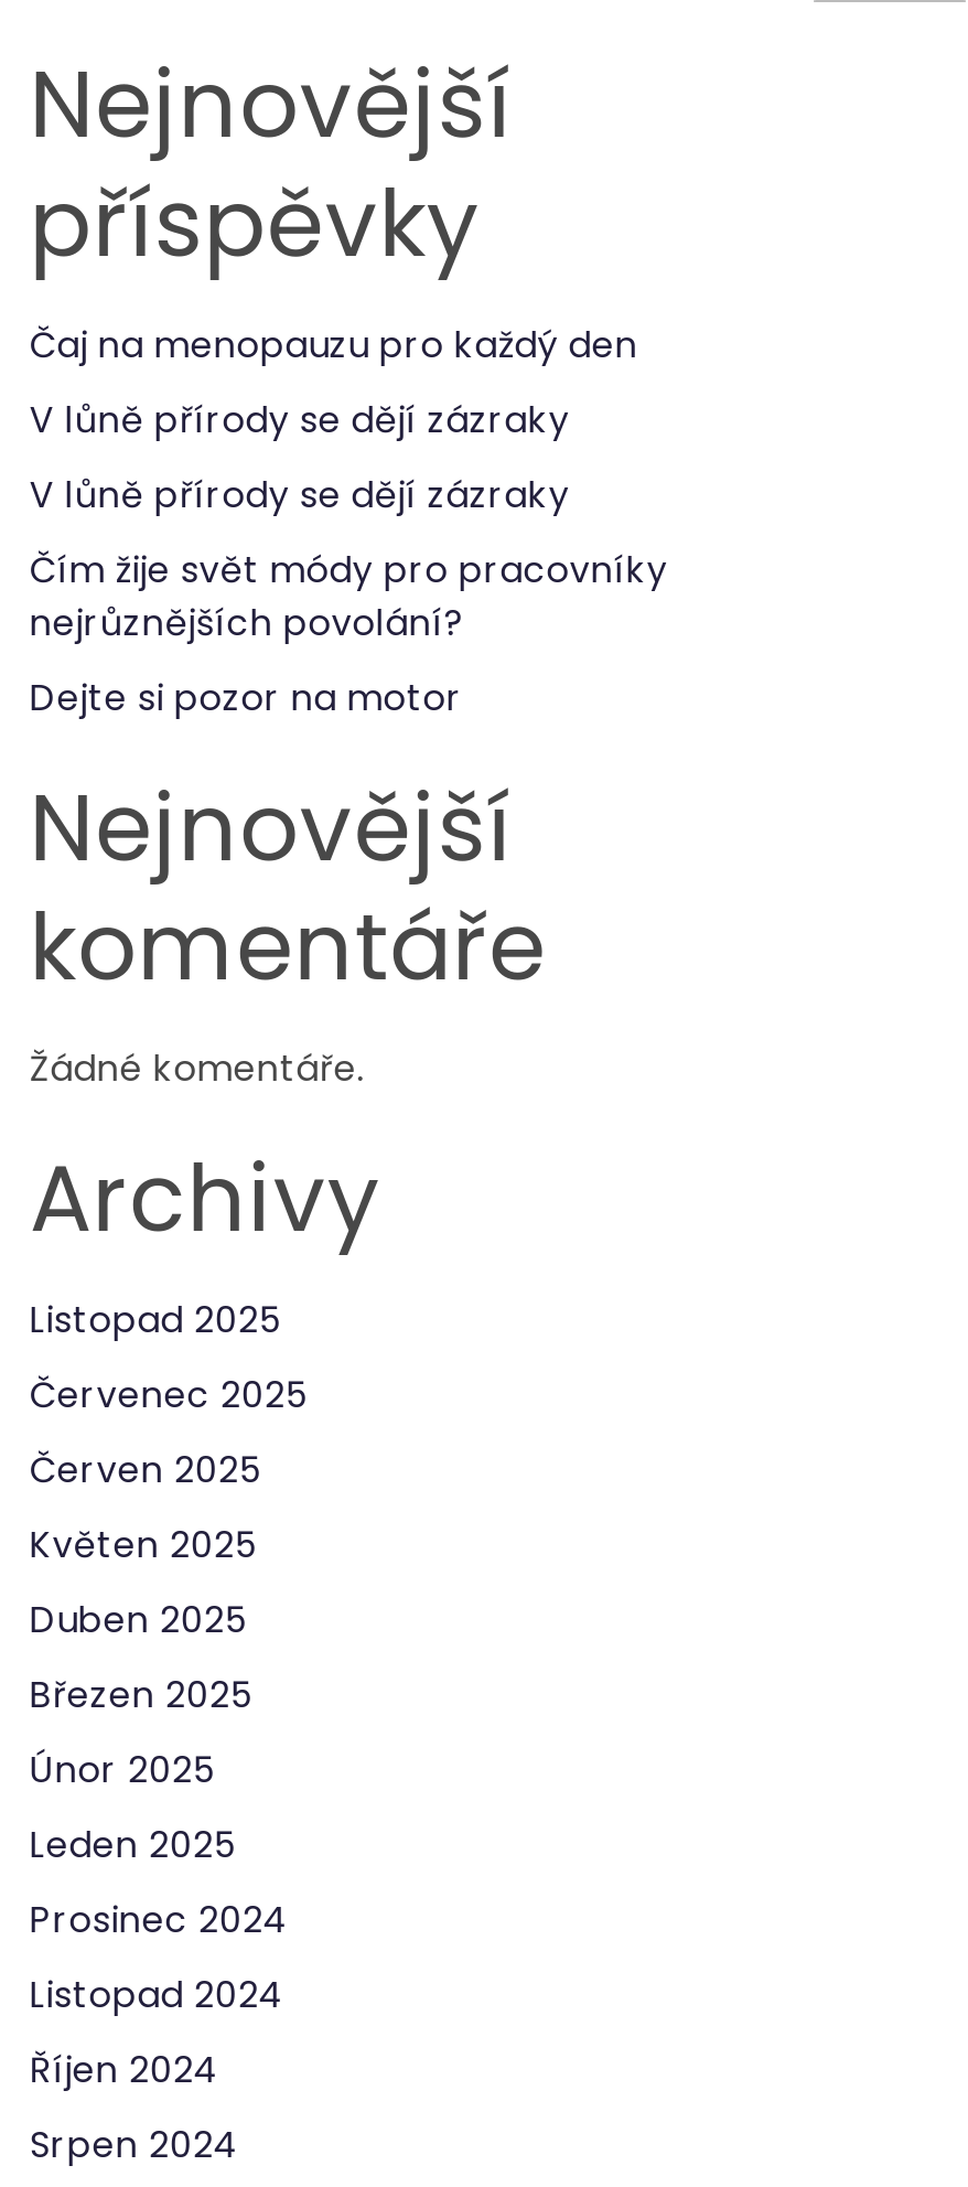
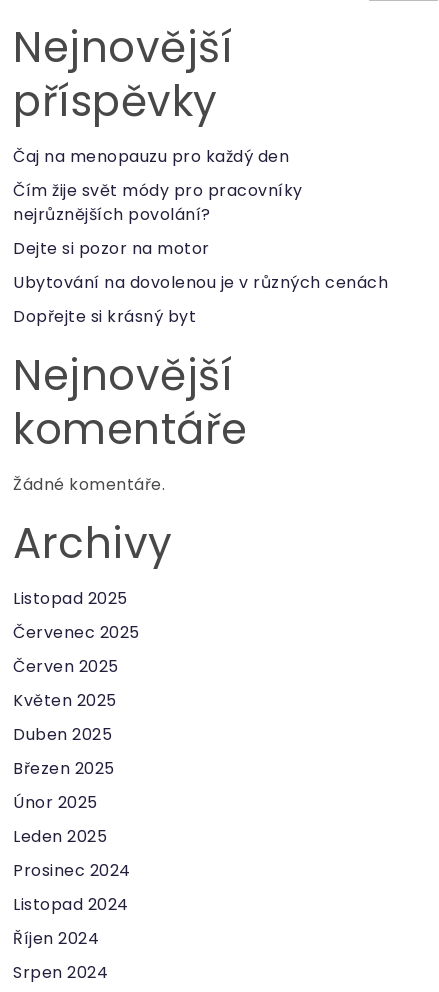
- V lůně přírody se dějí zázraky
- V lůně přírody se dějí zázraky

moved up: Čím žije svět módy pro pracovníky | nejrůznějších povolání? | Dejte si pozor na motor

+ Ubytování na dovolenou je v různých cenách
+ Dopřejte si krásný byt
